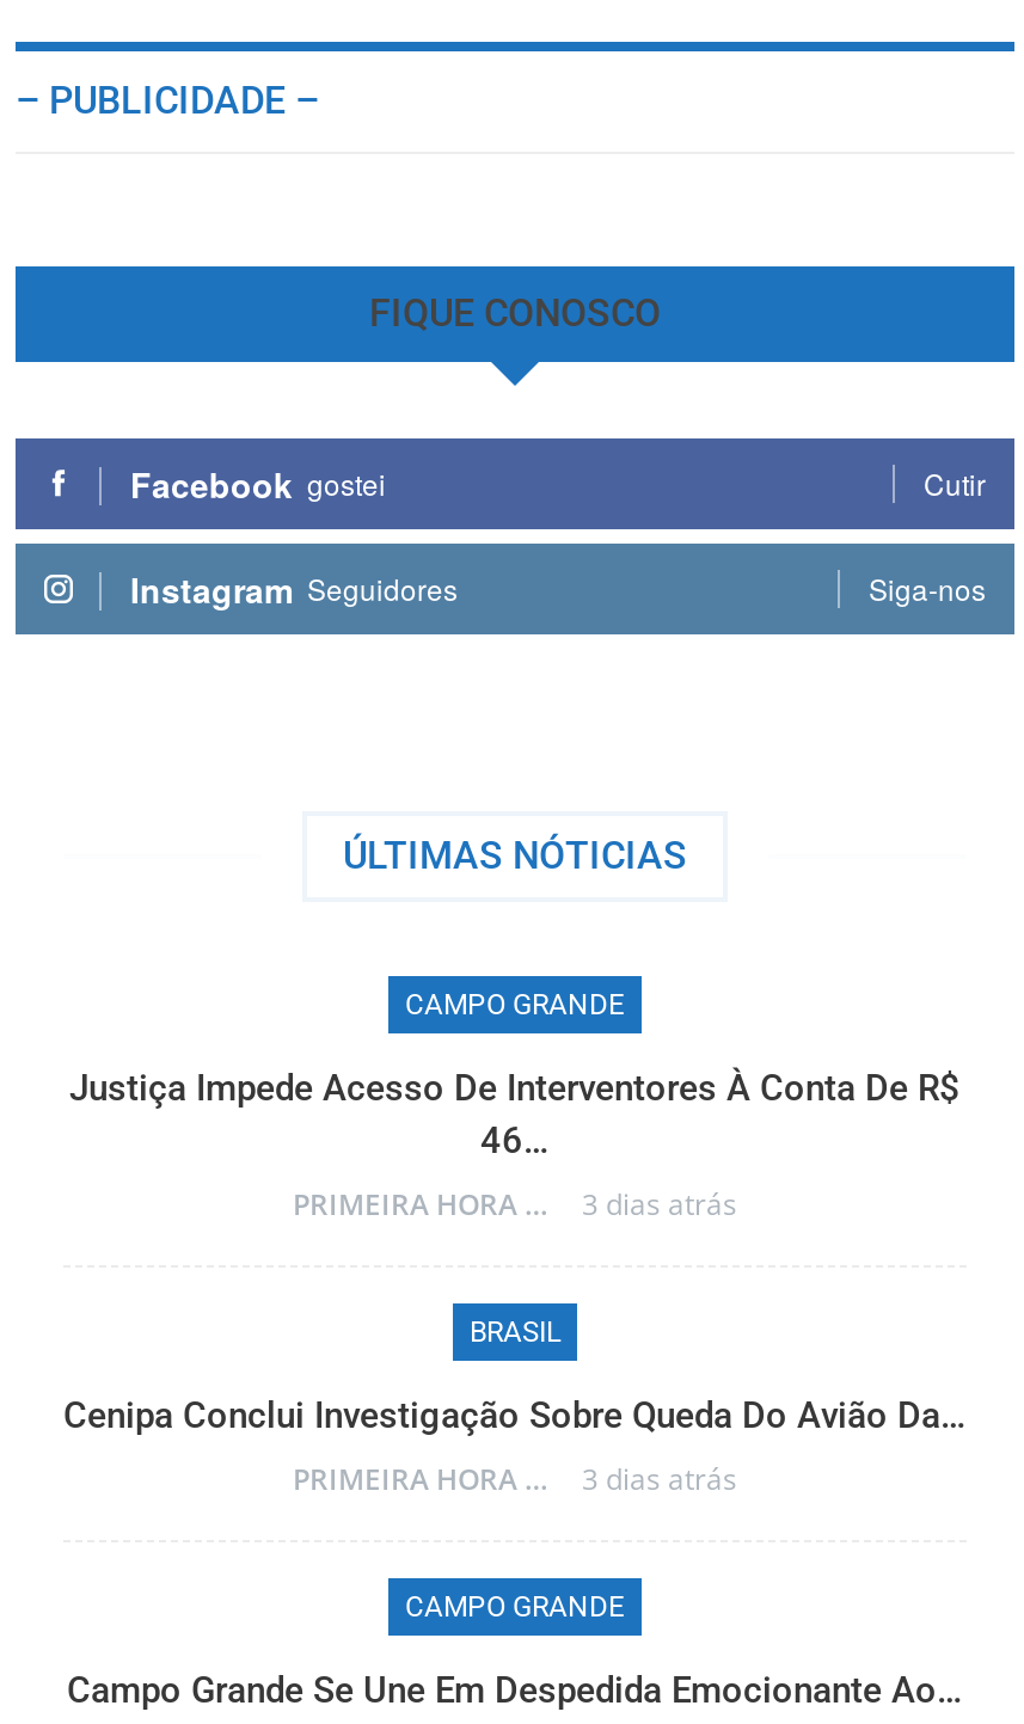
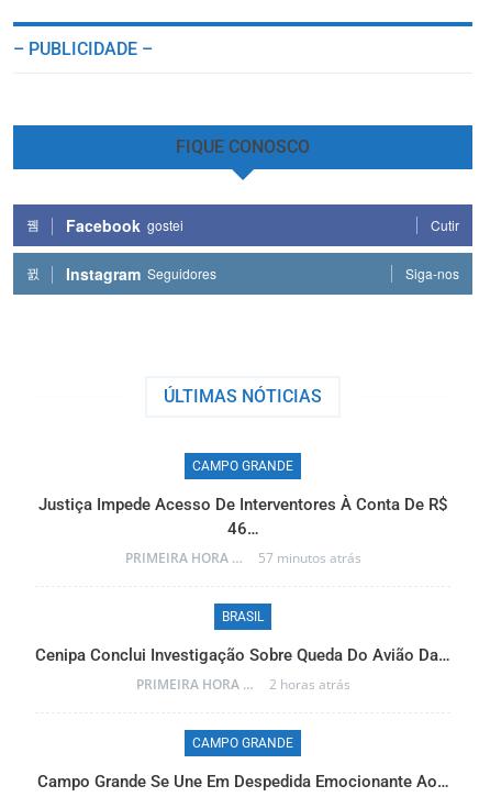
- 3 dias atrás
+ 57 minutos atrás

- 3 dias atrás
+ 2 horas atrás
